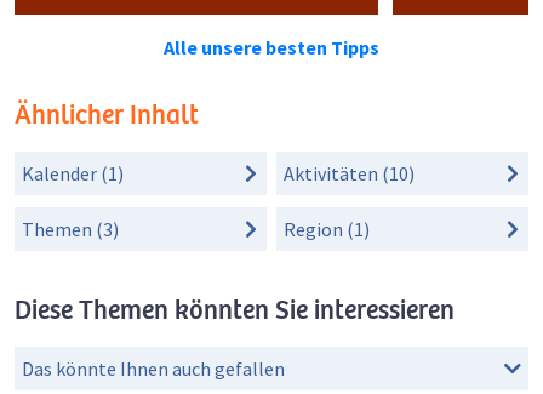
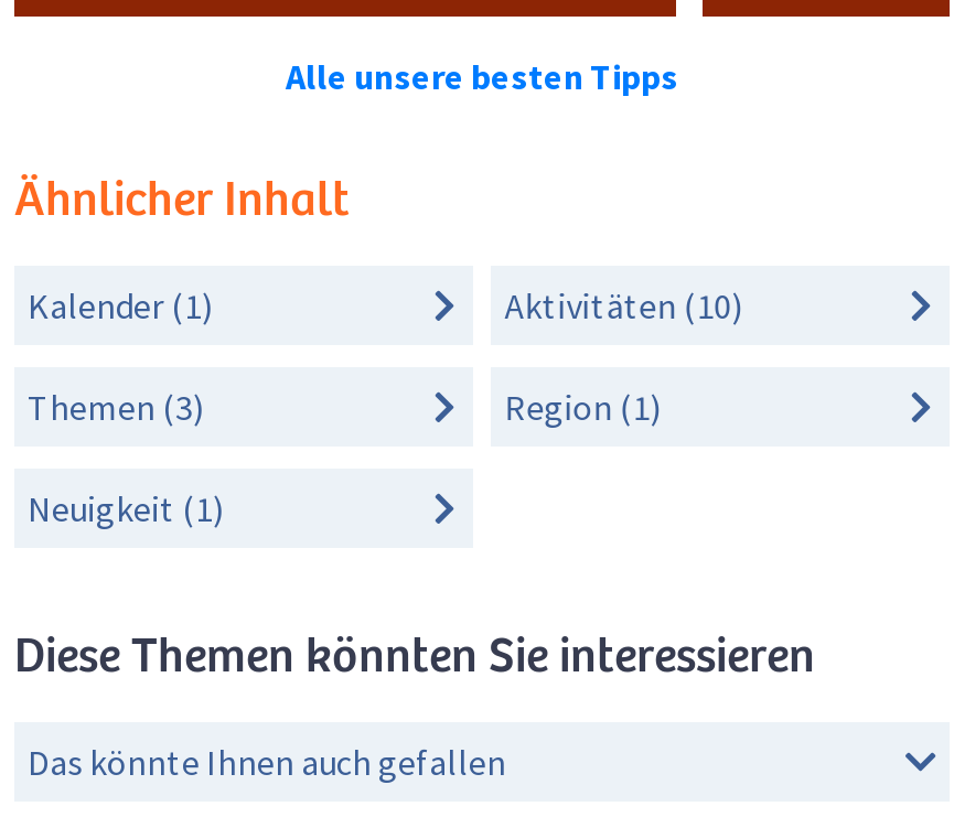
+ Neuigkeit (1)
